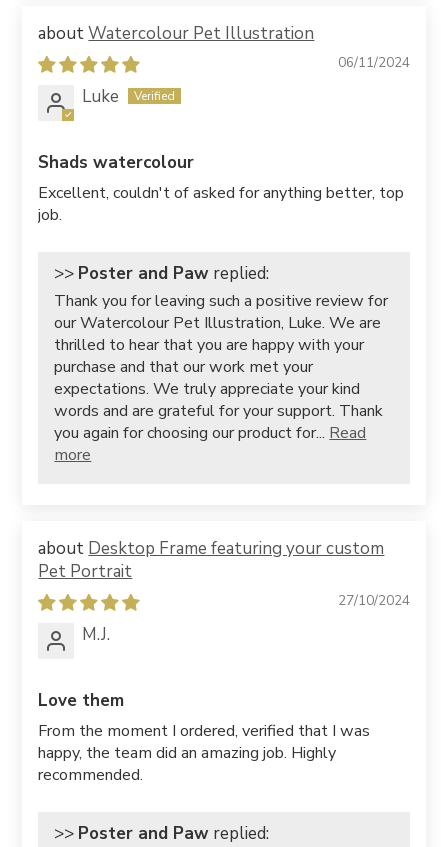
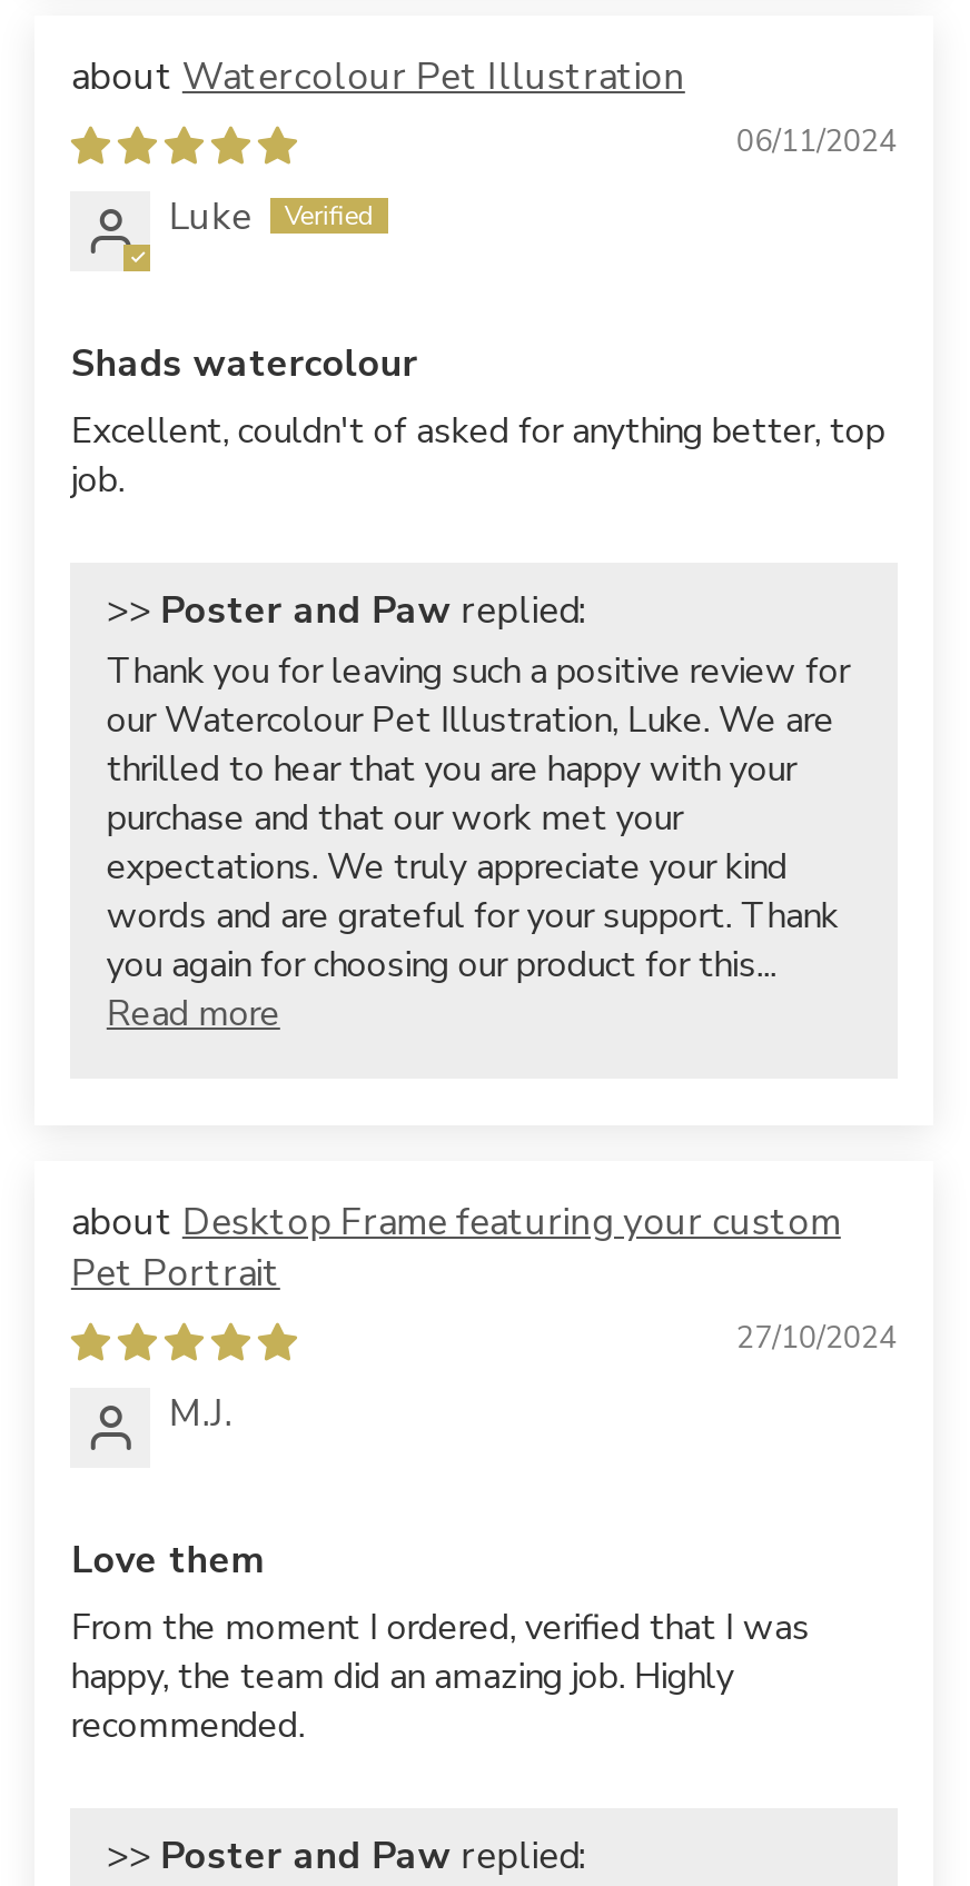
- you again for choosing our product for... Read
- more
+ you again for choosing our product for this...
+ Read more
